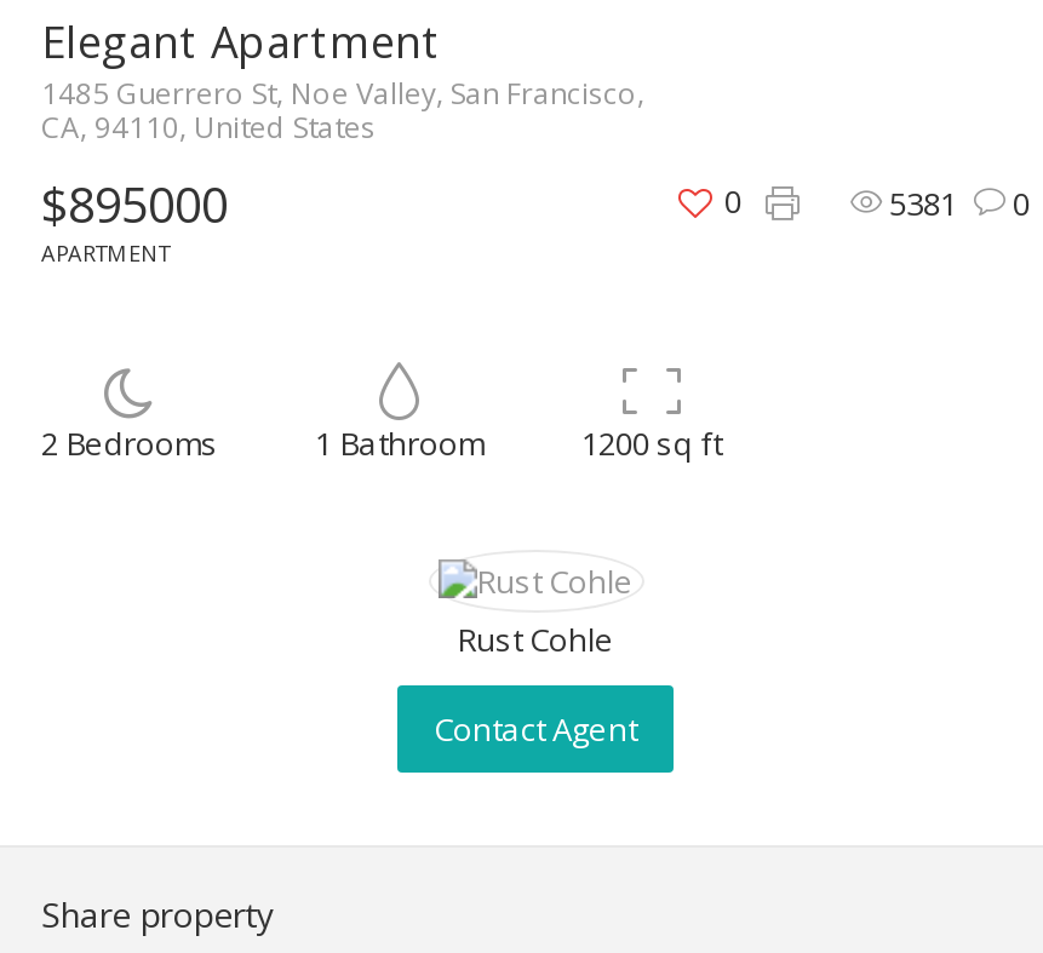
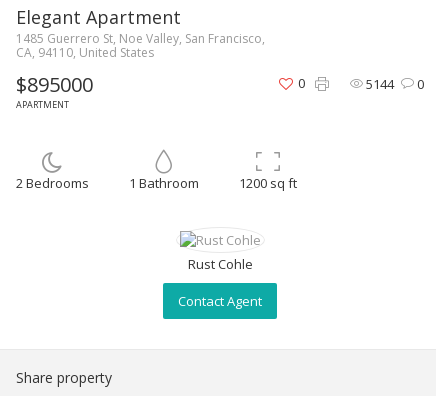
- 5381 0
+ 5144 0
